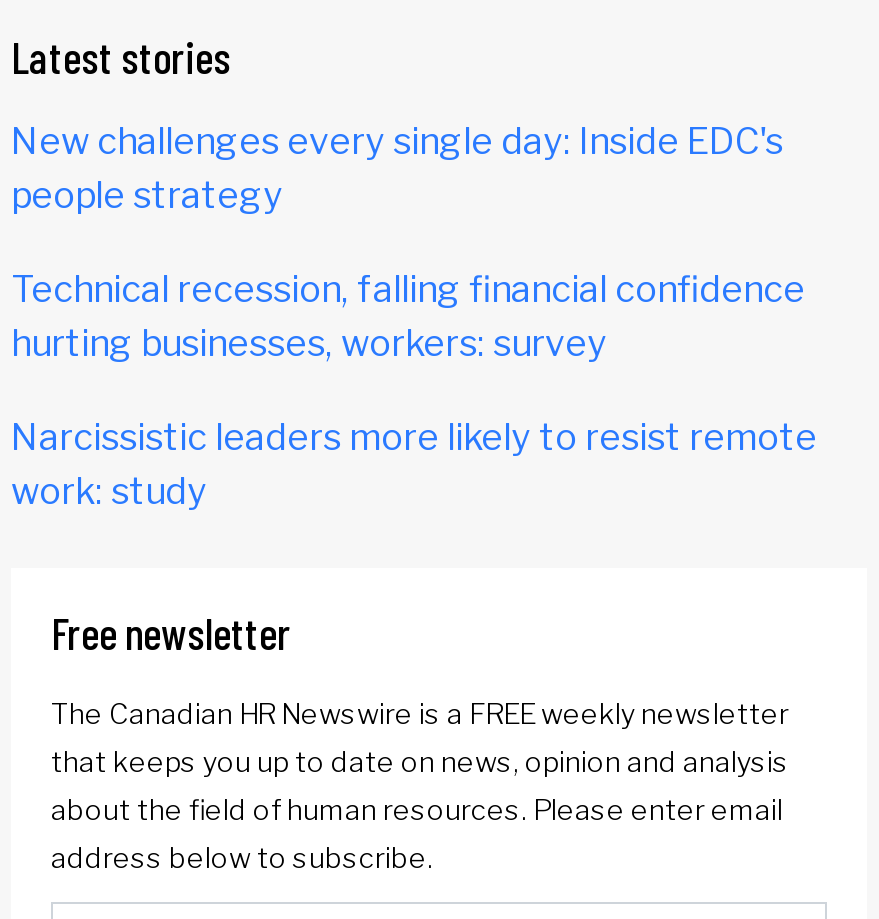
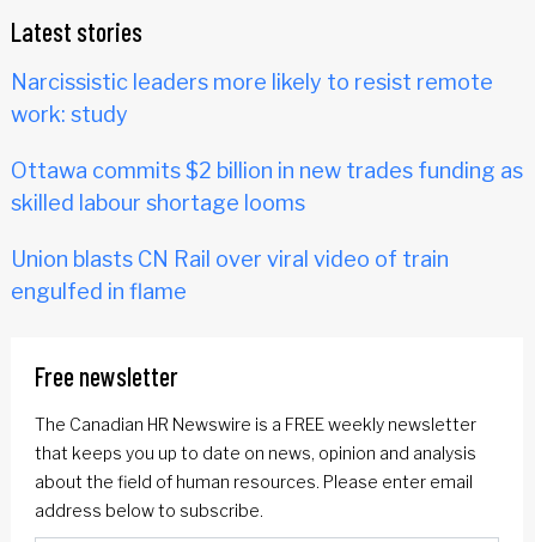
- New challenges every single day: Inside EDC's
- people strategy
- Technical recession, falling financial confidence
- hurting businesses, workers: survey

moved up: Narcissistic leaders more likely to resist remote | work: study

+ Ottawa commits $2 billion in new trades funding as
+ skilled labour shortage looms
+ Union blasts CN Rail over viral video of train
+ engulfed in flame
